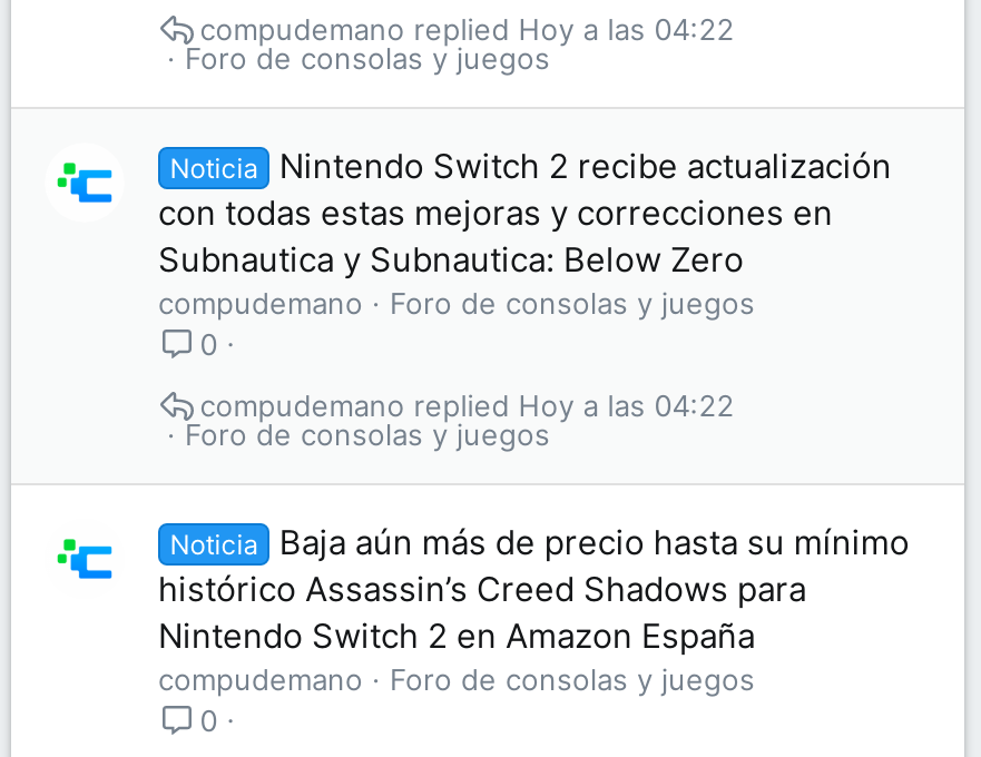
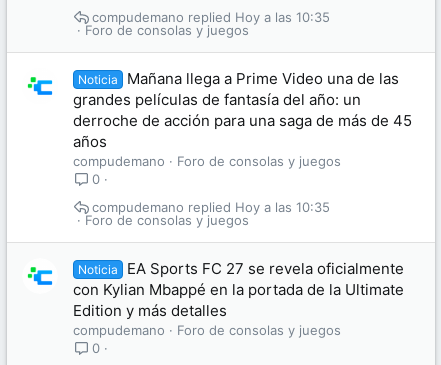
- Hoy a las 04:22
+ Hoy a las 10:35

- Nintendo Switch 2 recibe actualización
- con todas estas mejoras y correcciones en
- Subnautica y Subnautica: Below Zero
+ Mañana llega a Prime Video una de las
+ grandes películas de fantasía del año: un
+ derroche de acción para una saga de más de 45
+ años

- Hoy a las 04:22
+ Hoy a las 10:35

- Baja aún más de precio hasta su mínimo
- histórico Assassin’s Creed Shadows para
- Nintendo Switch 2 en Amazon España
+ EA Sports FC 27 se revela oficialmente
+ con Kylian Mbappé en la portada de la Ultimate
+ Edition y más detalles
